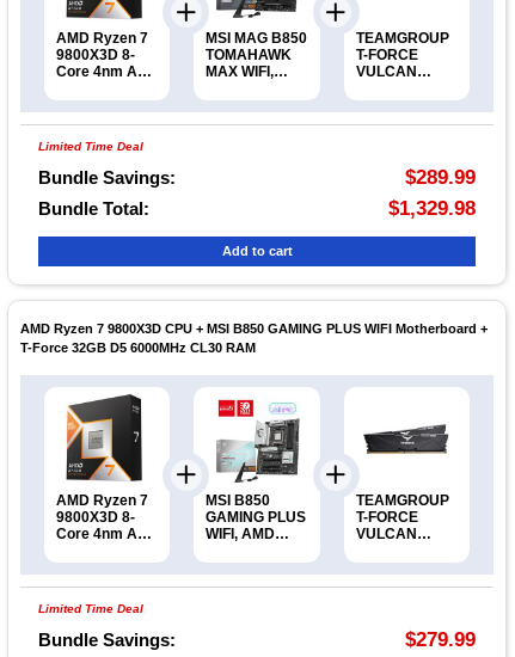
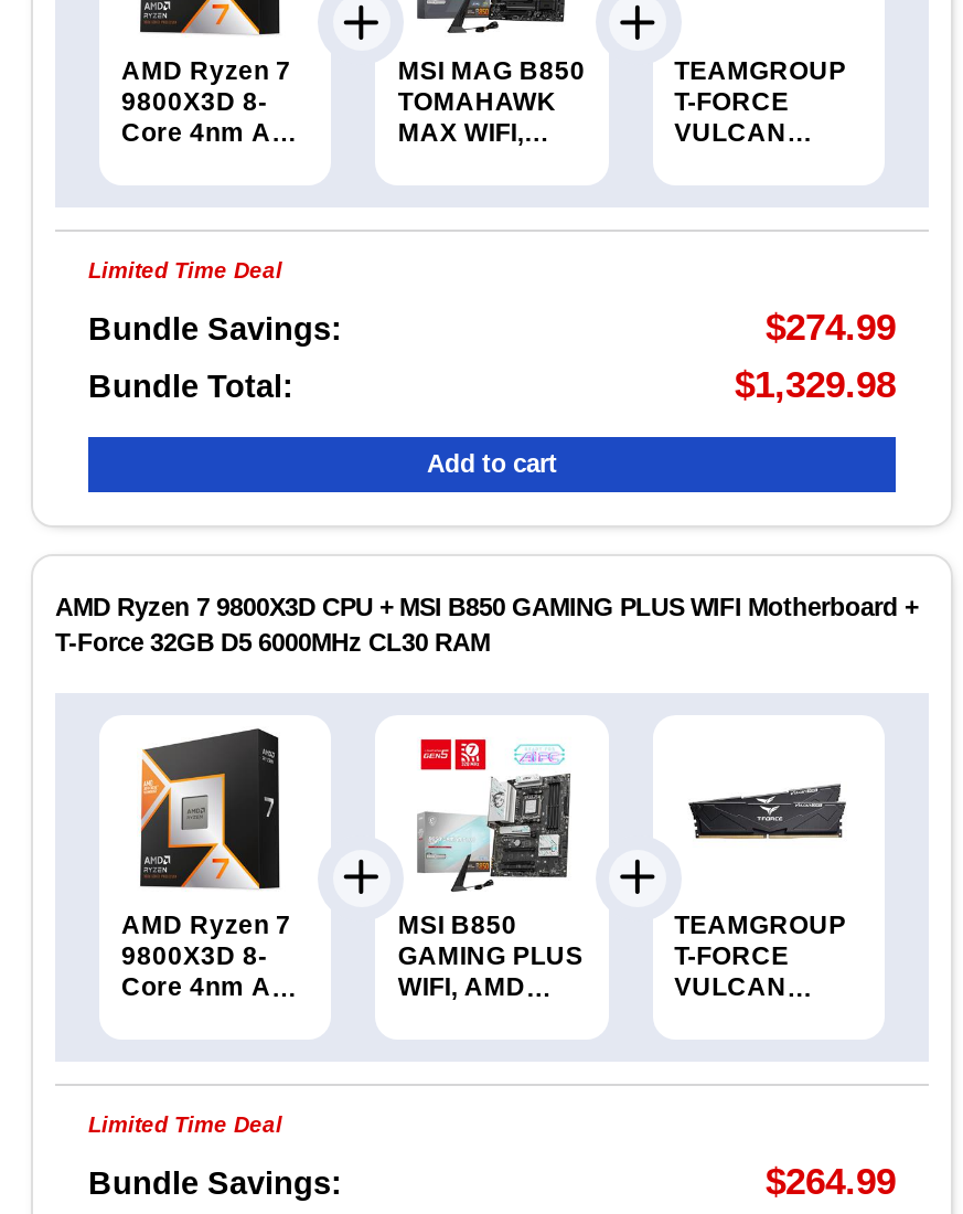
- $289.99
+ $274.99

- $279.99
+ $264.99
